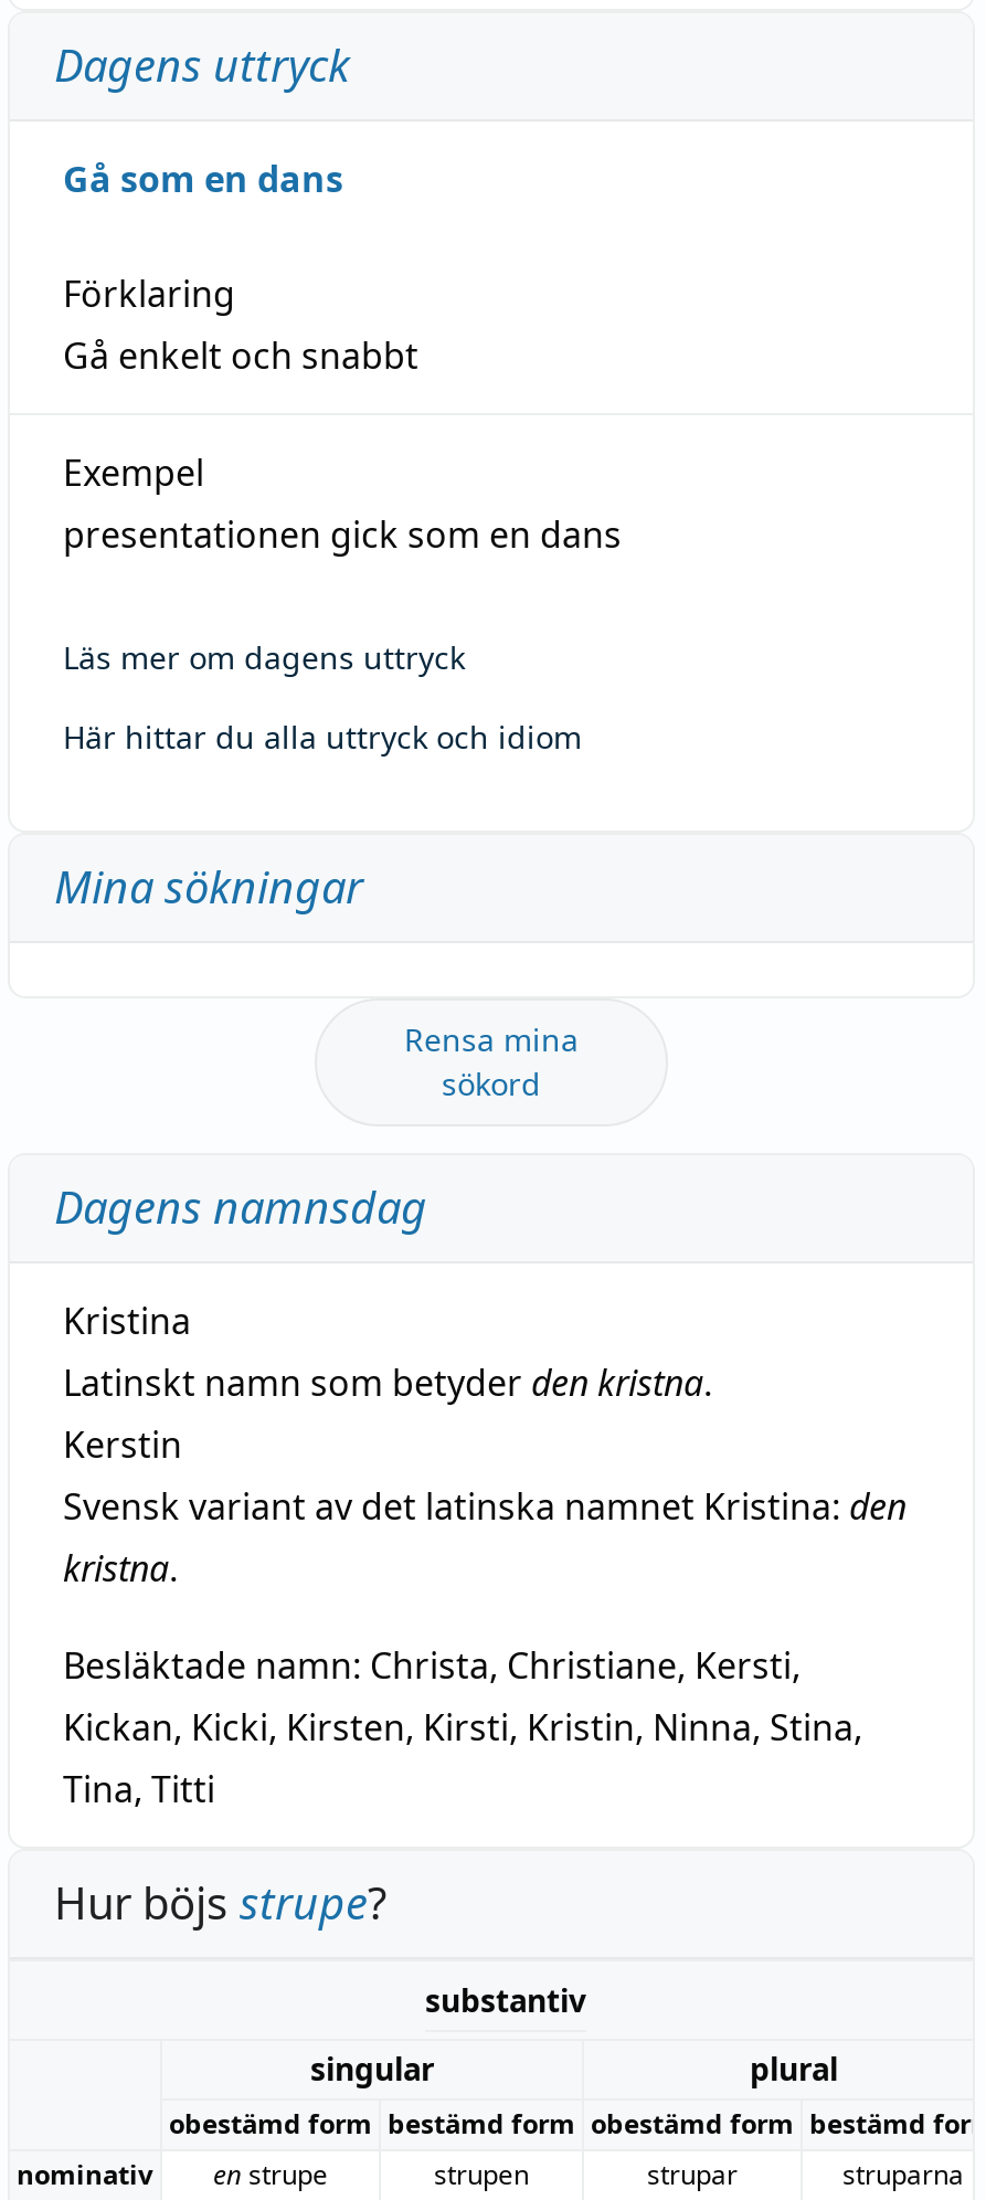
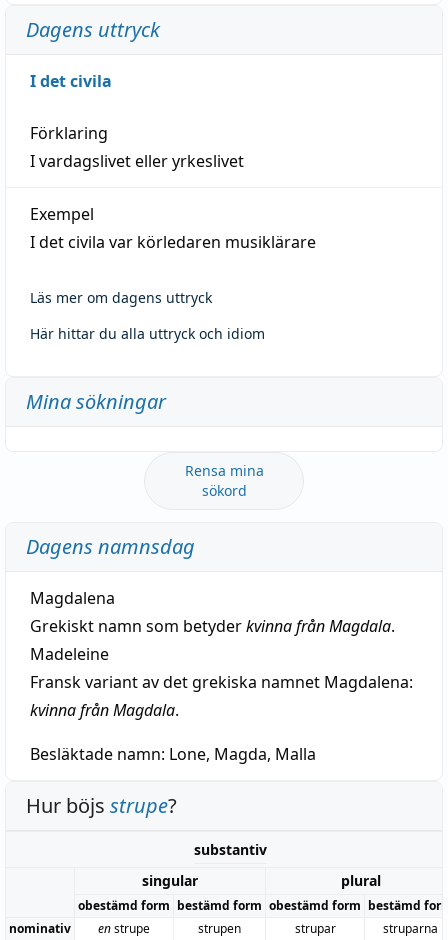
- Gå som en dans
+ I det civila

- Gå enkelt och snabbt
+ I vardagslivet eller yrkeslivet

- presentationen gick som en dans
+ I det civila var körledaren musiklärare

- Kristina
- Latinskt namn som betyder den kristna.
- Kerstin
- Svensk variant av det latinska namnet Kristina: den
- kristna.
+ Magdalena
+ Grekiskt namn som betyder kvinna från Magdala.
+ Madeleine
+ Fransk variant av det grekiska namnet Magdalena:
+ kvinna från Magdala.

- Besläktade namn: Christa, Christiane, Kersti,
- Kickan, Kicki, Kirsten, Kirsti, Kristin, Ninna, Stina,
- Tina, Titti
+ Besläktade namn: Lone, Magda, Malla
